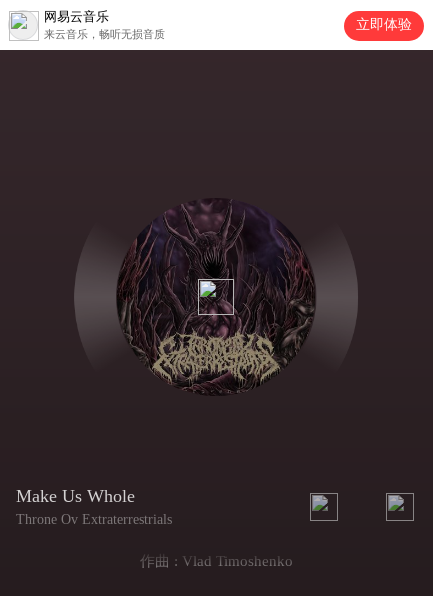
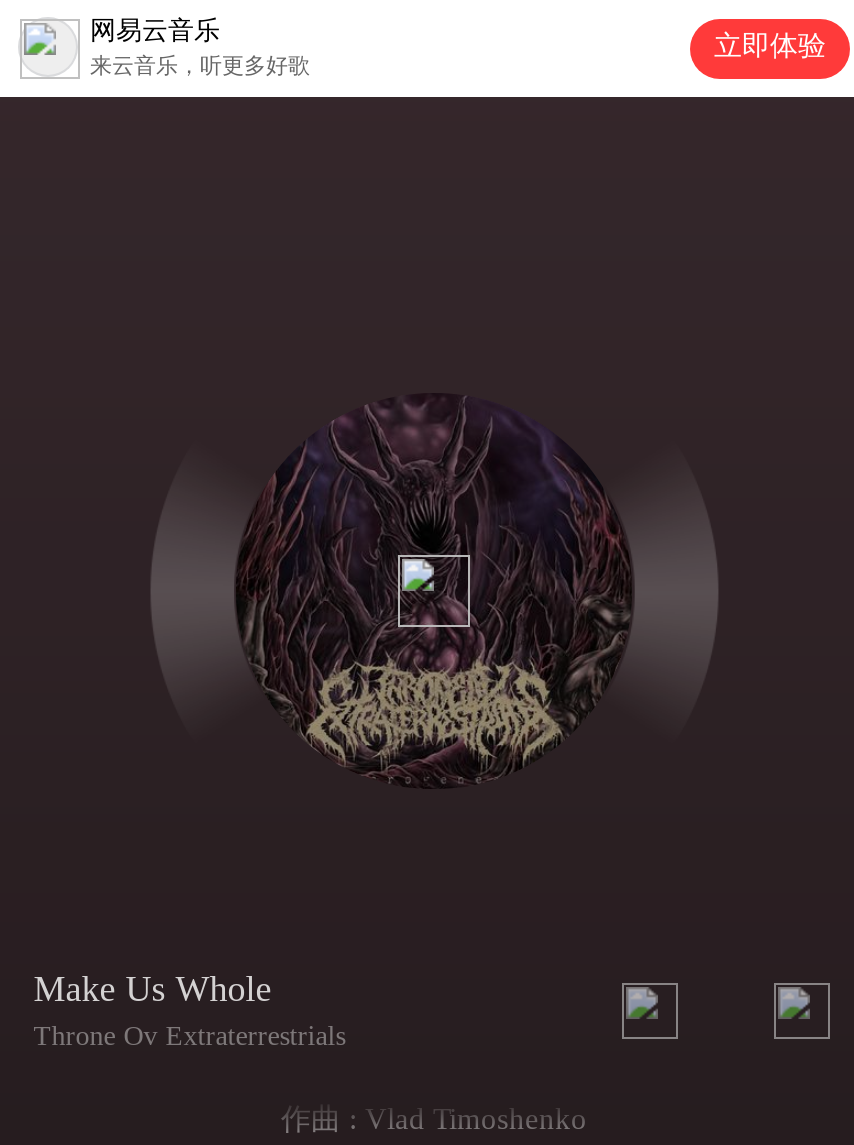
- 来云音乐，畅听无损音质
+ 来云音乐，听更多好歌
